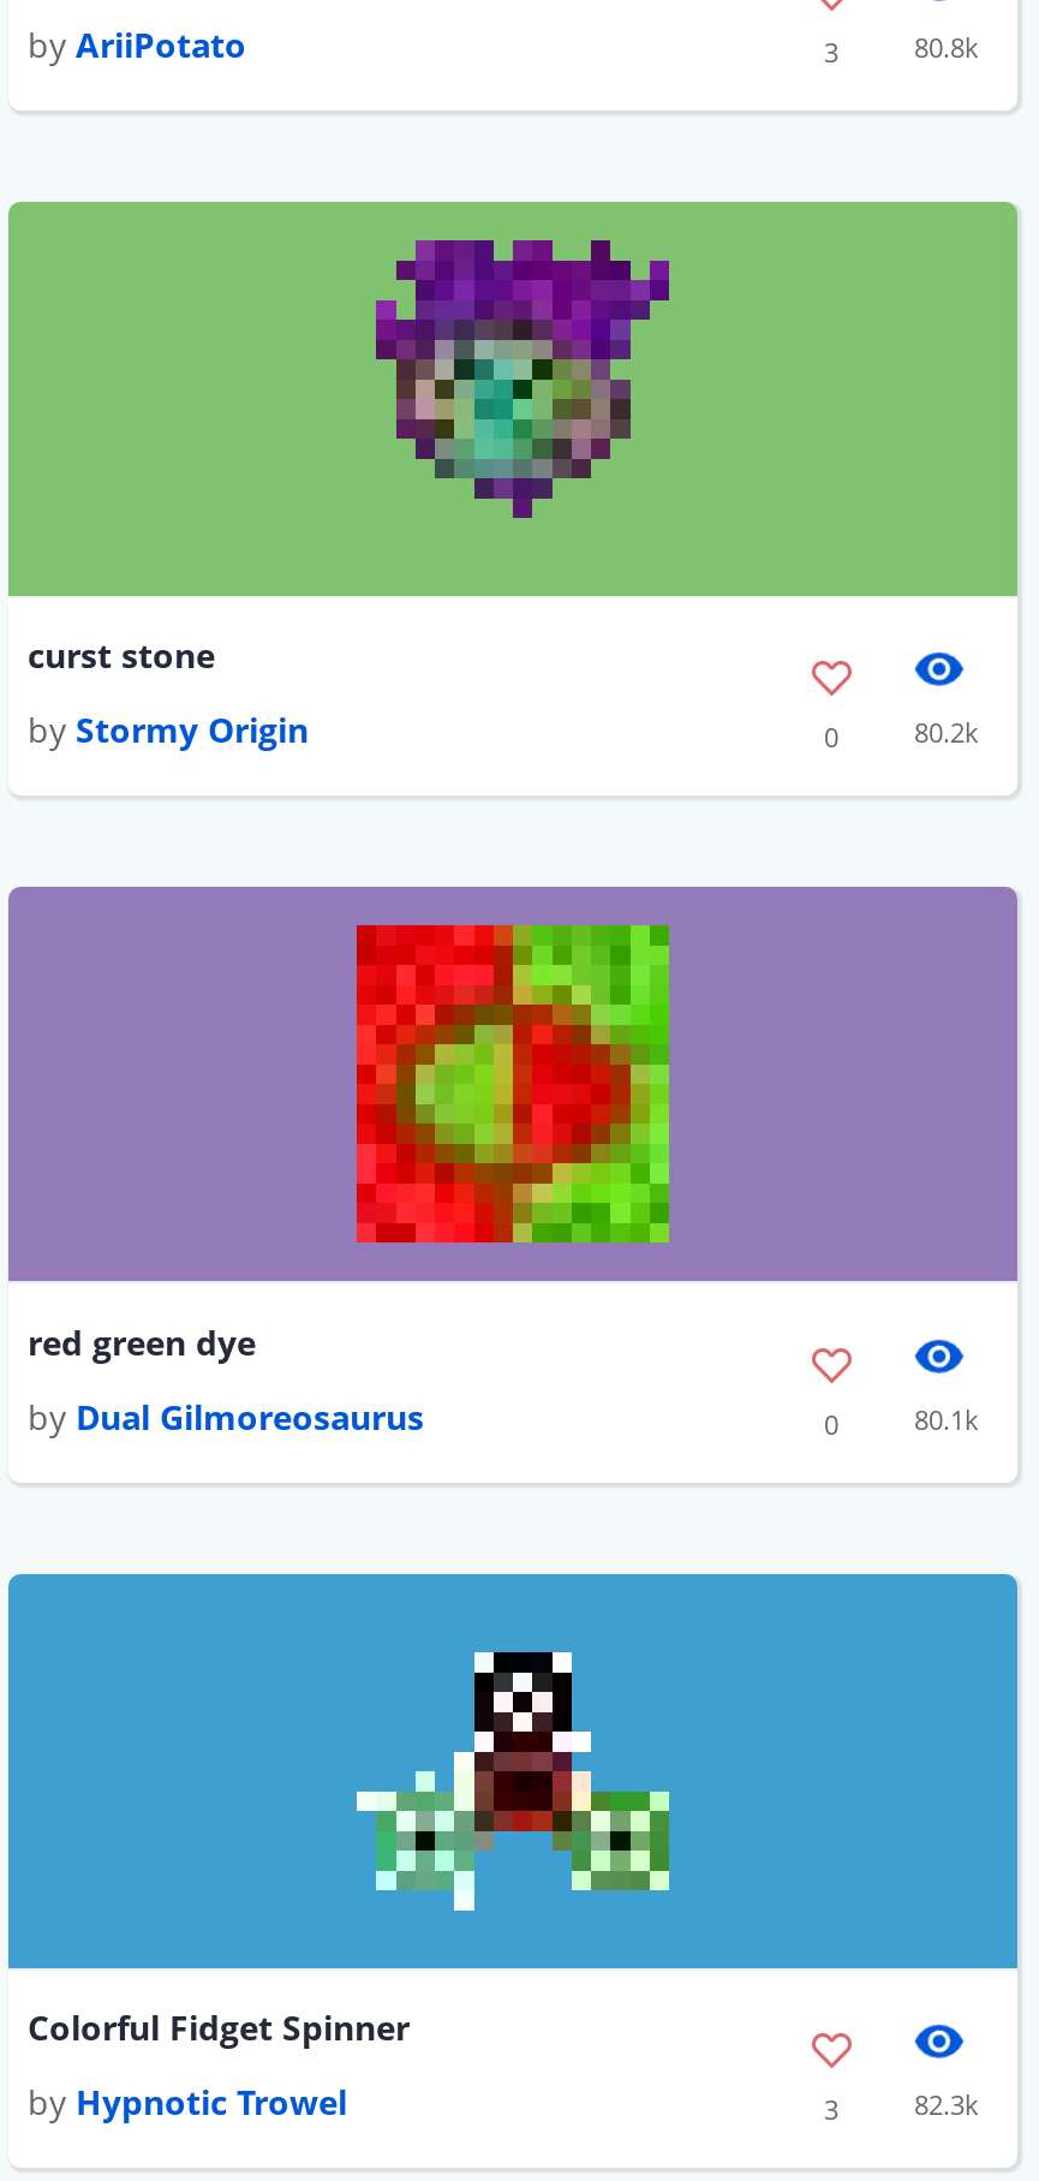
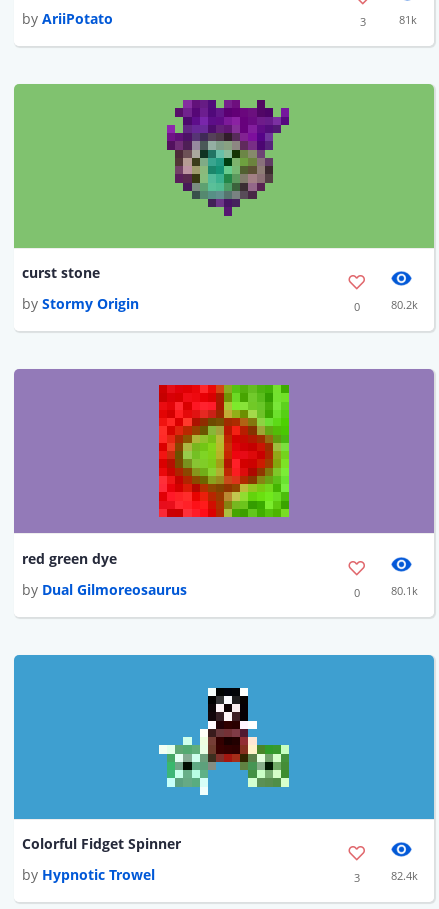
- 80.8k
+ 81k

- 82.3k
+ 82.4k
